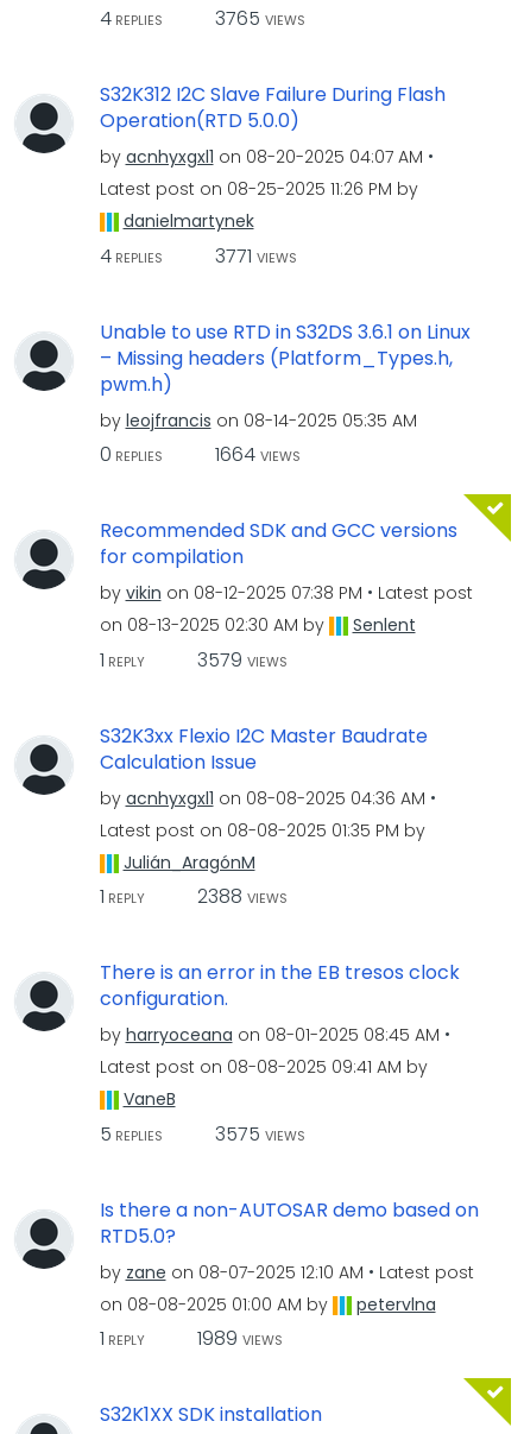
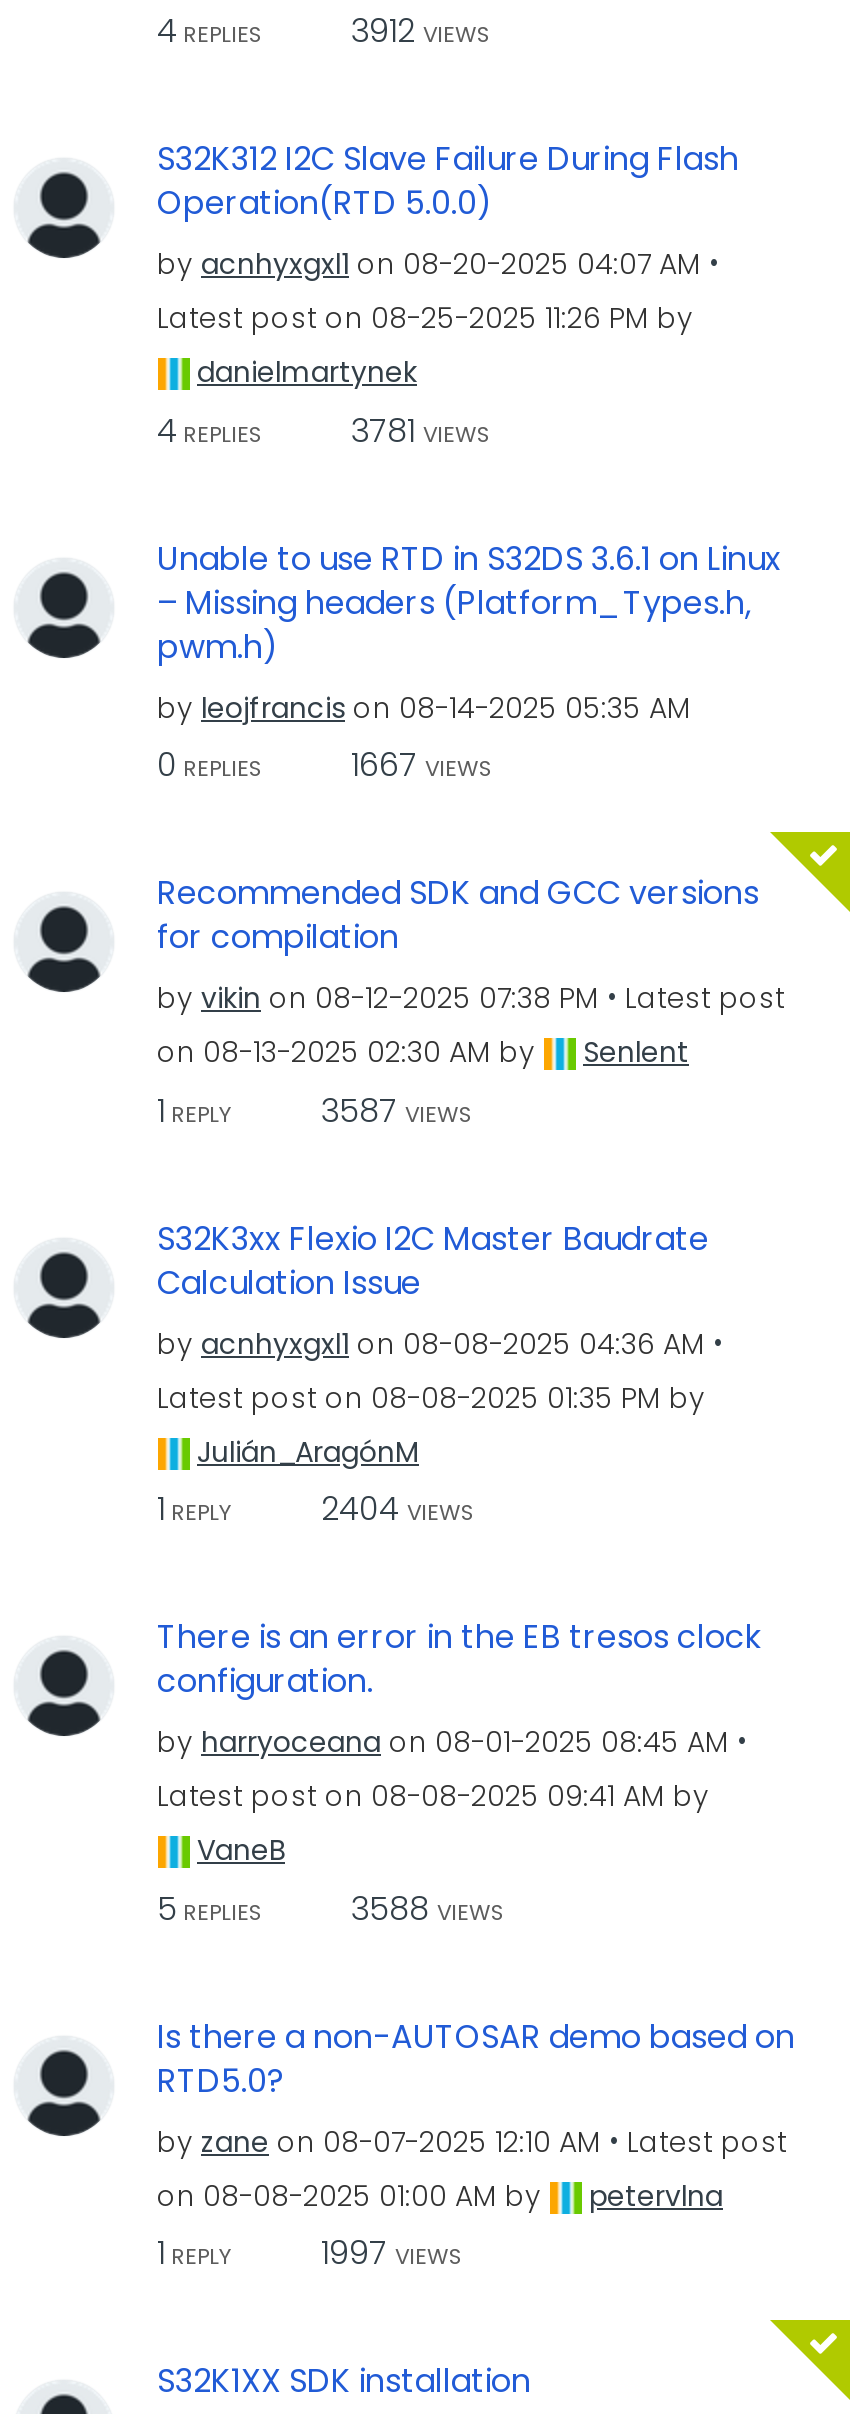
- 4 REPLIES 3765 VIEWS
+ 4 REPLIES 3912 VIEWS

- 4 REPLIES 3771 VIEWS
+ 4 REPLIES 3781 VIEWS

- 1664 VIEWS
+ 1667 VIEWS

- 1 REPLY 3579 VIEWS
+ 1 REPLY 3587 VIEWS

- 1 REPLY 2388 VIEWS
+ 1 REPLY 2404 VIEWS

- 5 REPLIES 3575 VIEWS
+ 5 REPLIES 3588 VIEWS

- 1 REPLY 1989 VIEWS
+ 1 REPLY 1997 VIEWS
